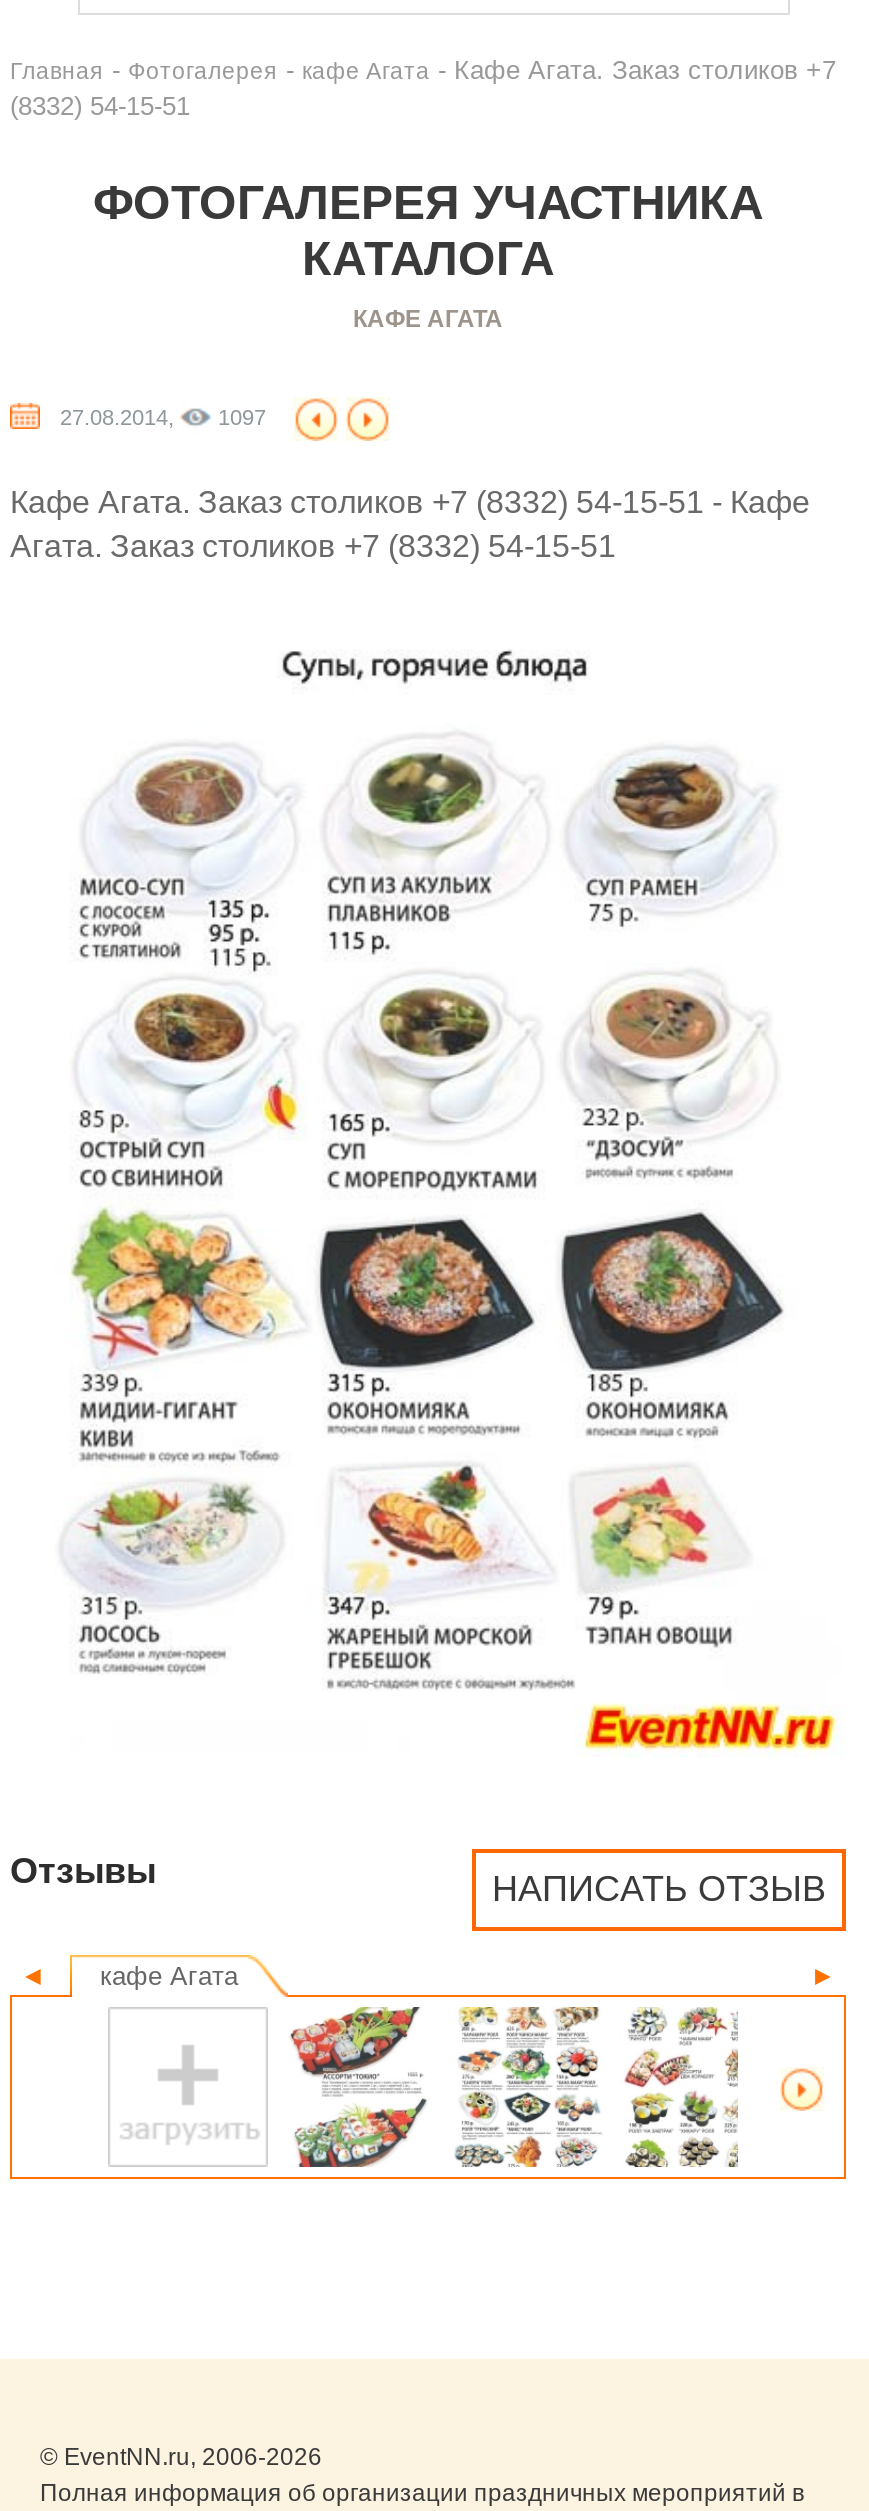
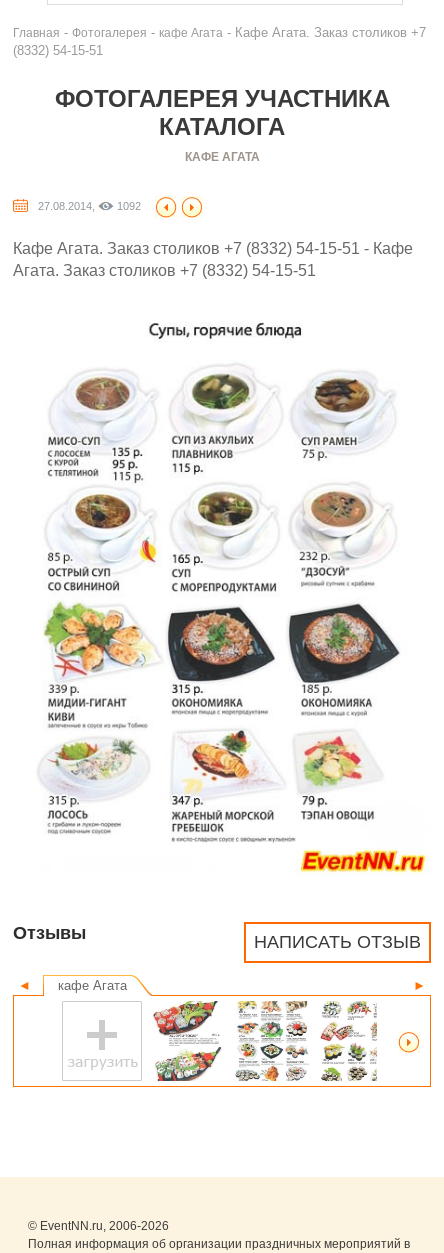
- 27.08.2014, 1097
+ 27.08.2014, 1092
